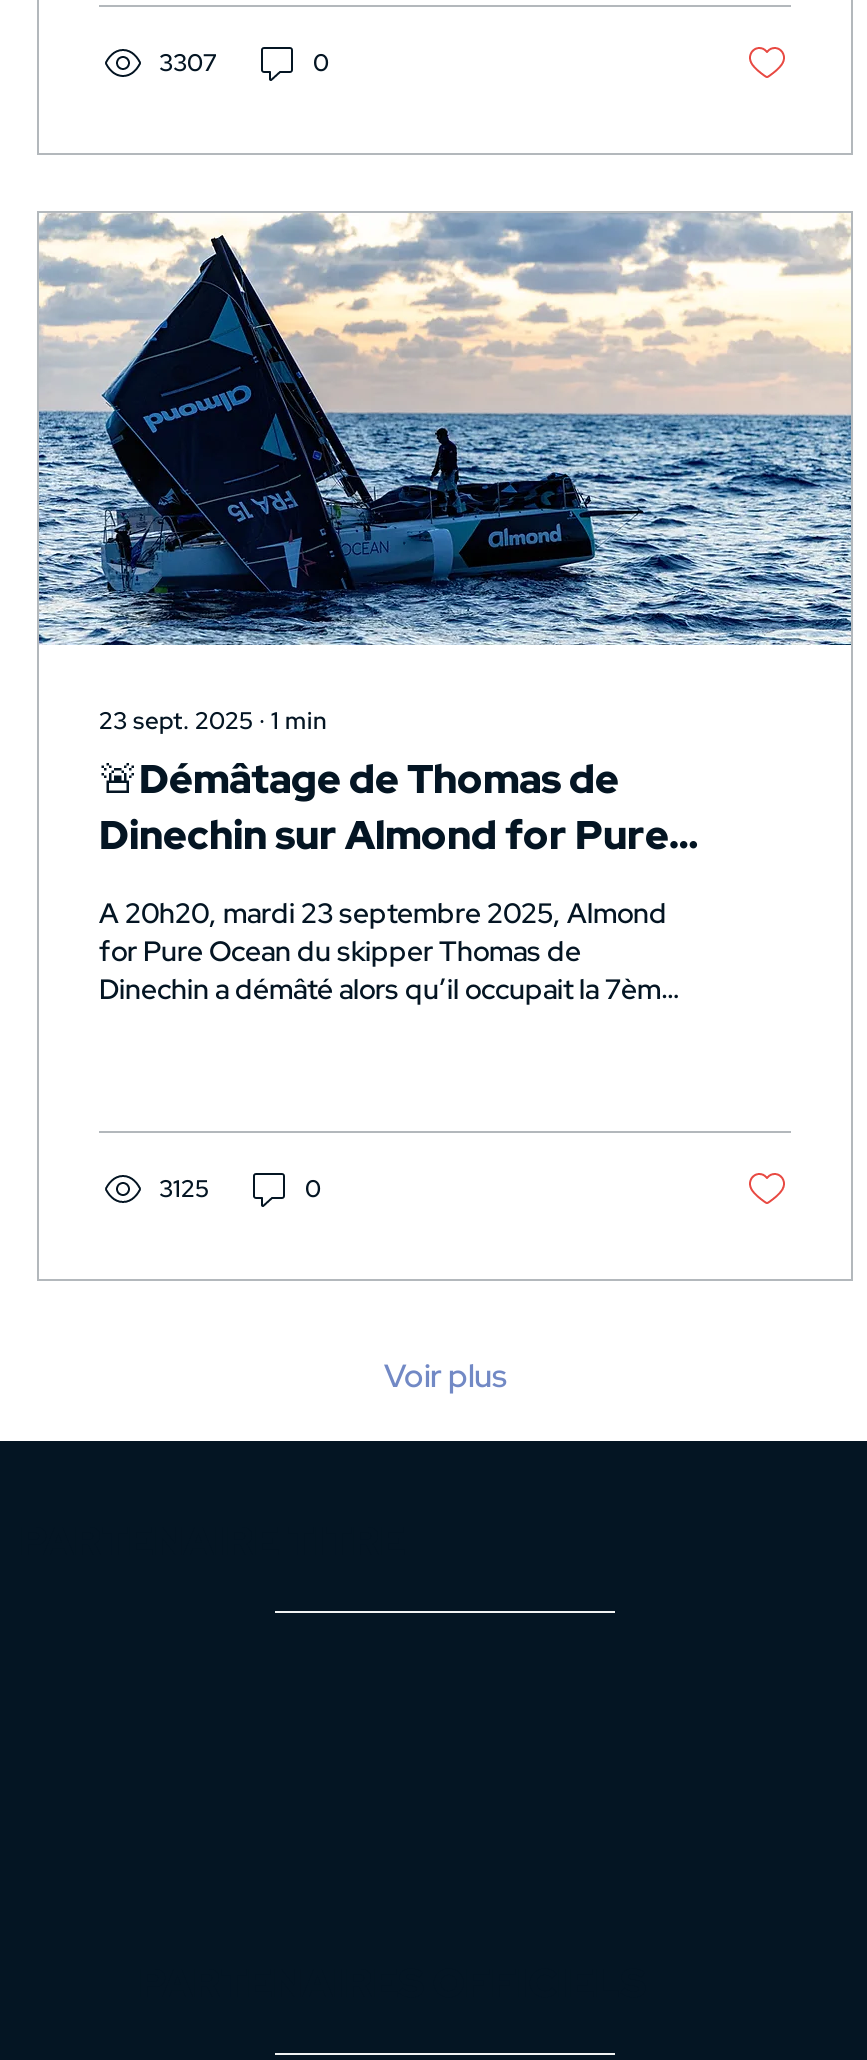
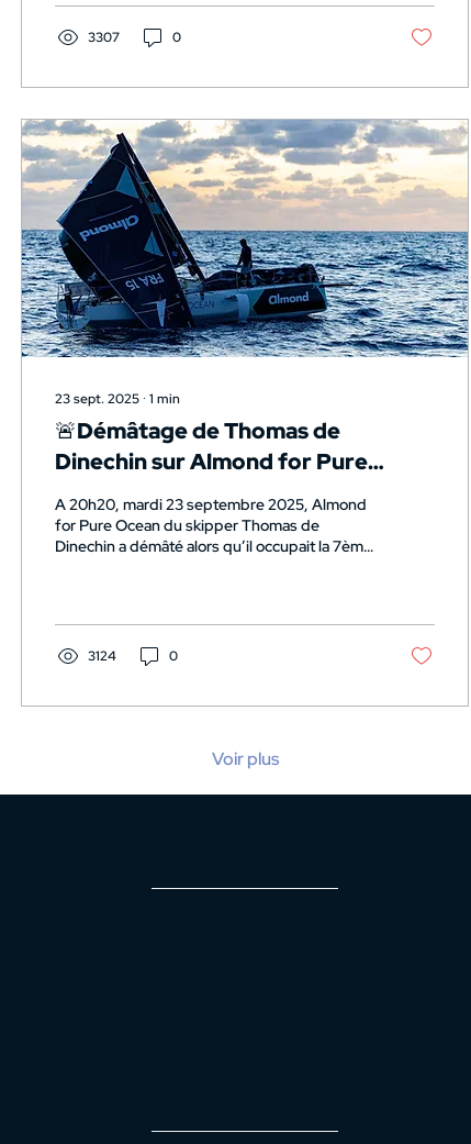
- 3125
+ 3124
